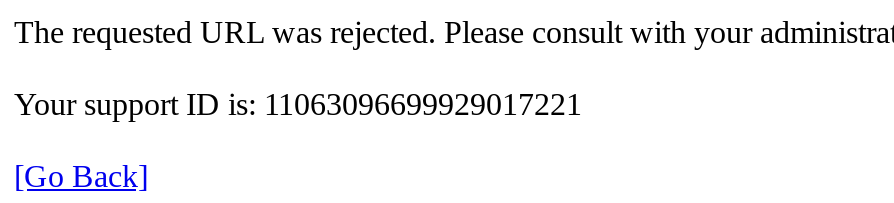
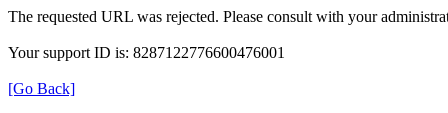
- Your support ID is: 11063096699929017221
+ Your support ID is: 8287122776600476001
